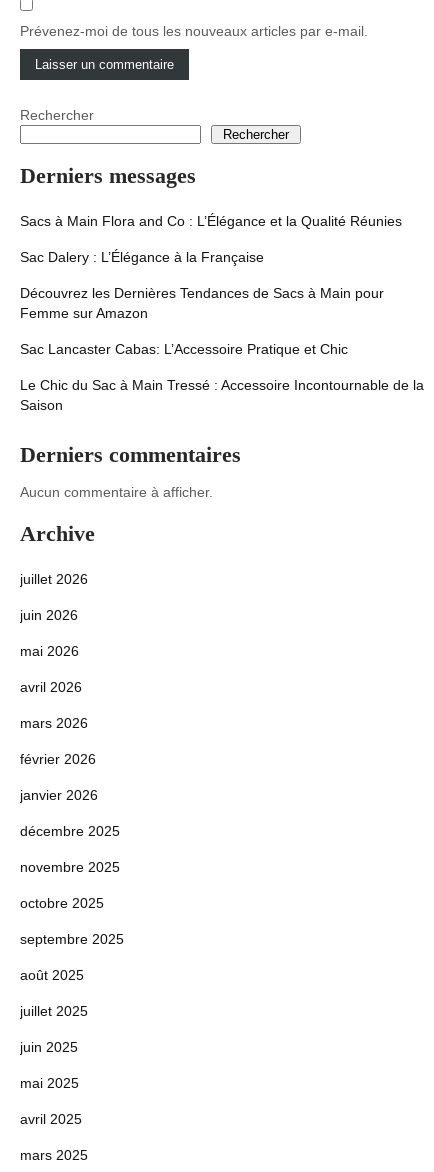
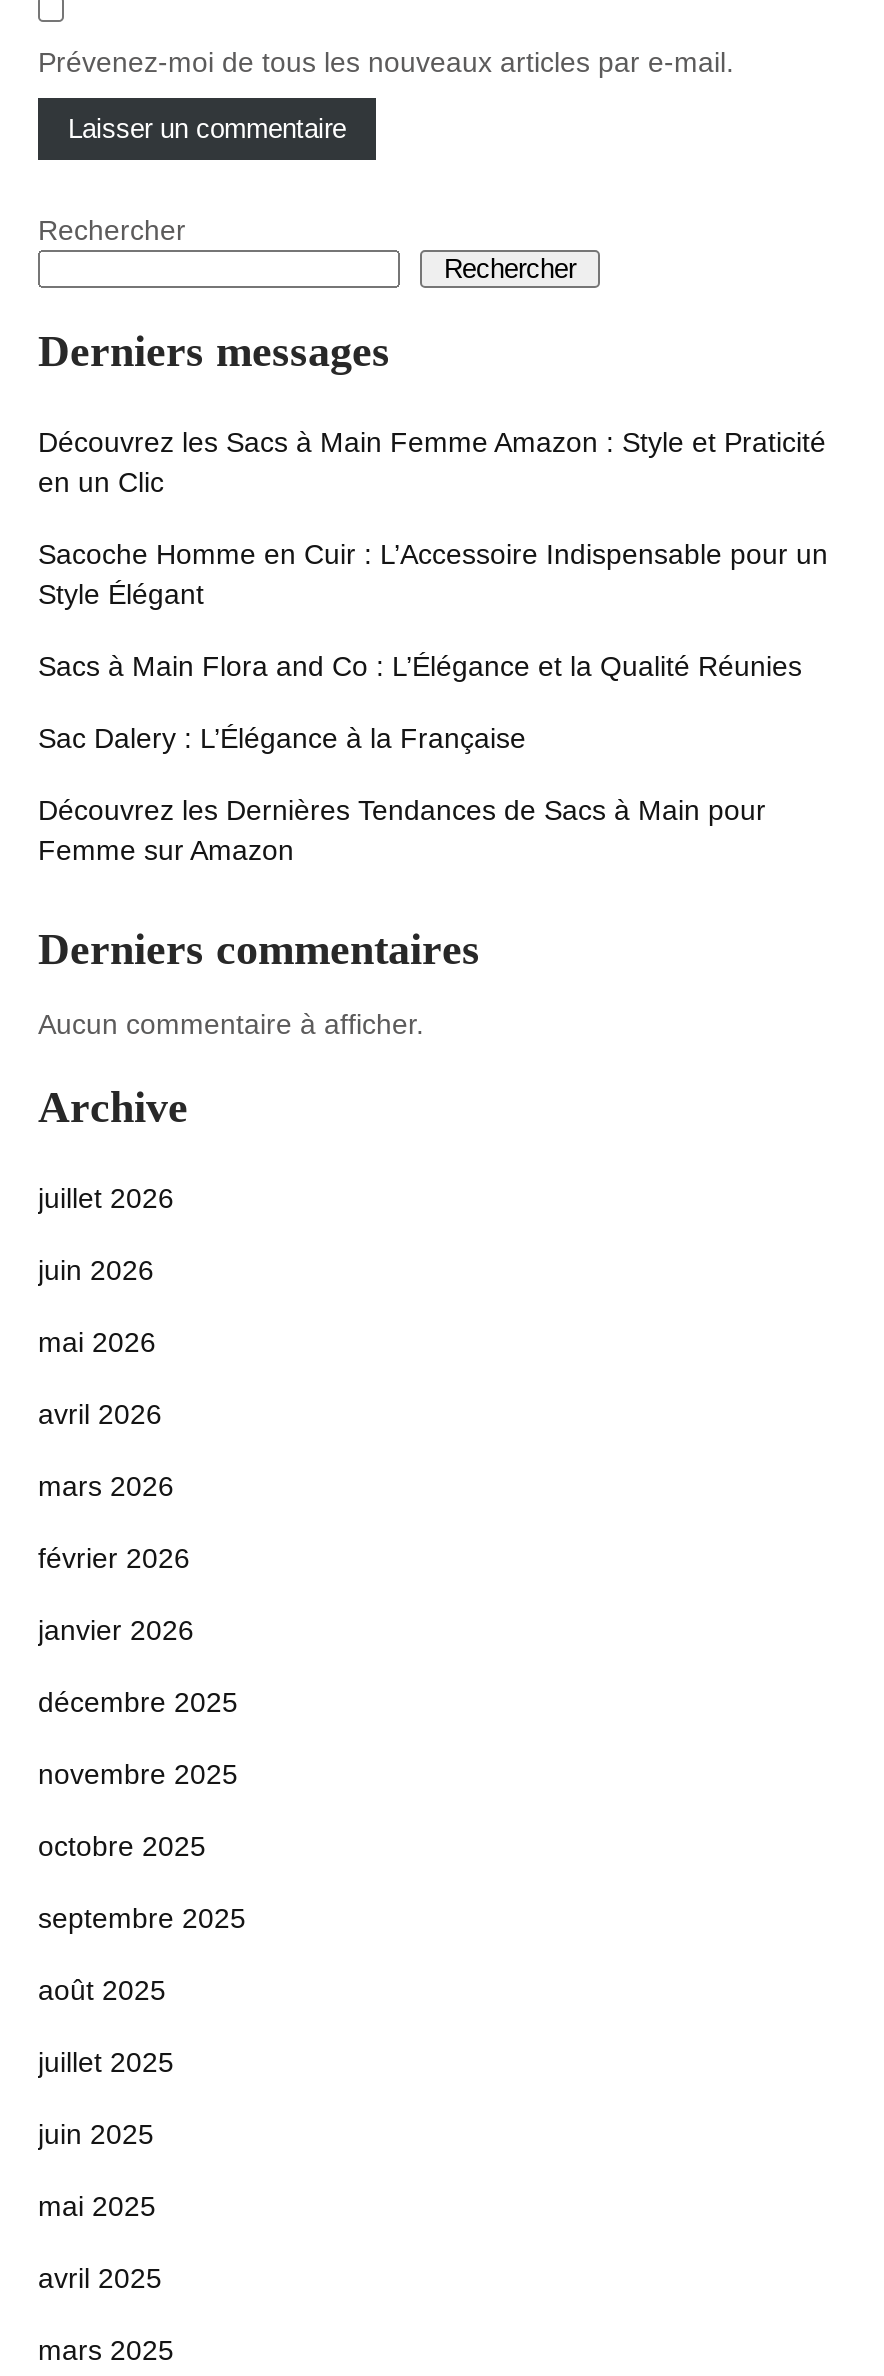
+ Découvrez les Sacs à Main Femme Amazon : Style et Praticité
+ en un Clic
+ Sacoche Homme en Cuir : L’Accessoire Indispensable pour un
+ Style Élégant

moved down: Sacs à Main Flora and Co : L’Élégance et la Qualité Réunies | Sac Dalery : L’Élégance à la Française | Découvrez les Dernières Tendances de Sacs à Main pour | Femme sur Amazon

- Sac Lancaster Cabas: L’Accessoire Pratique et Chic
- Le Chic du Sac à Main Tressé : Accessoire Incontournable de la
- Saison
